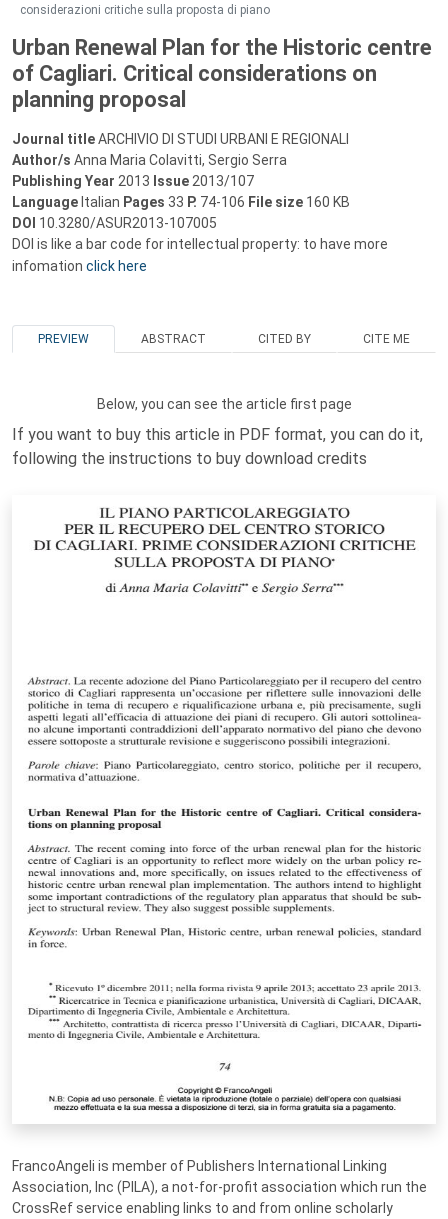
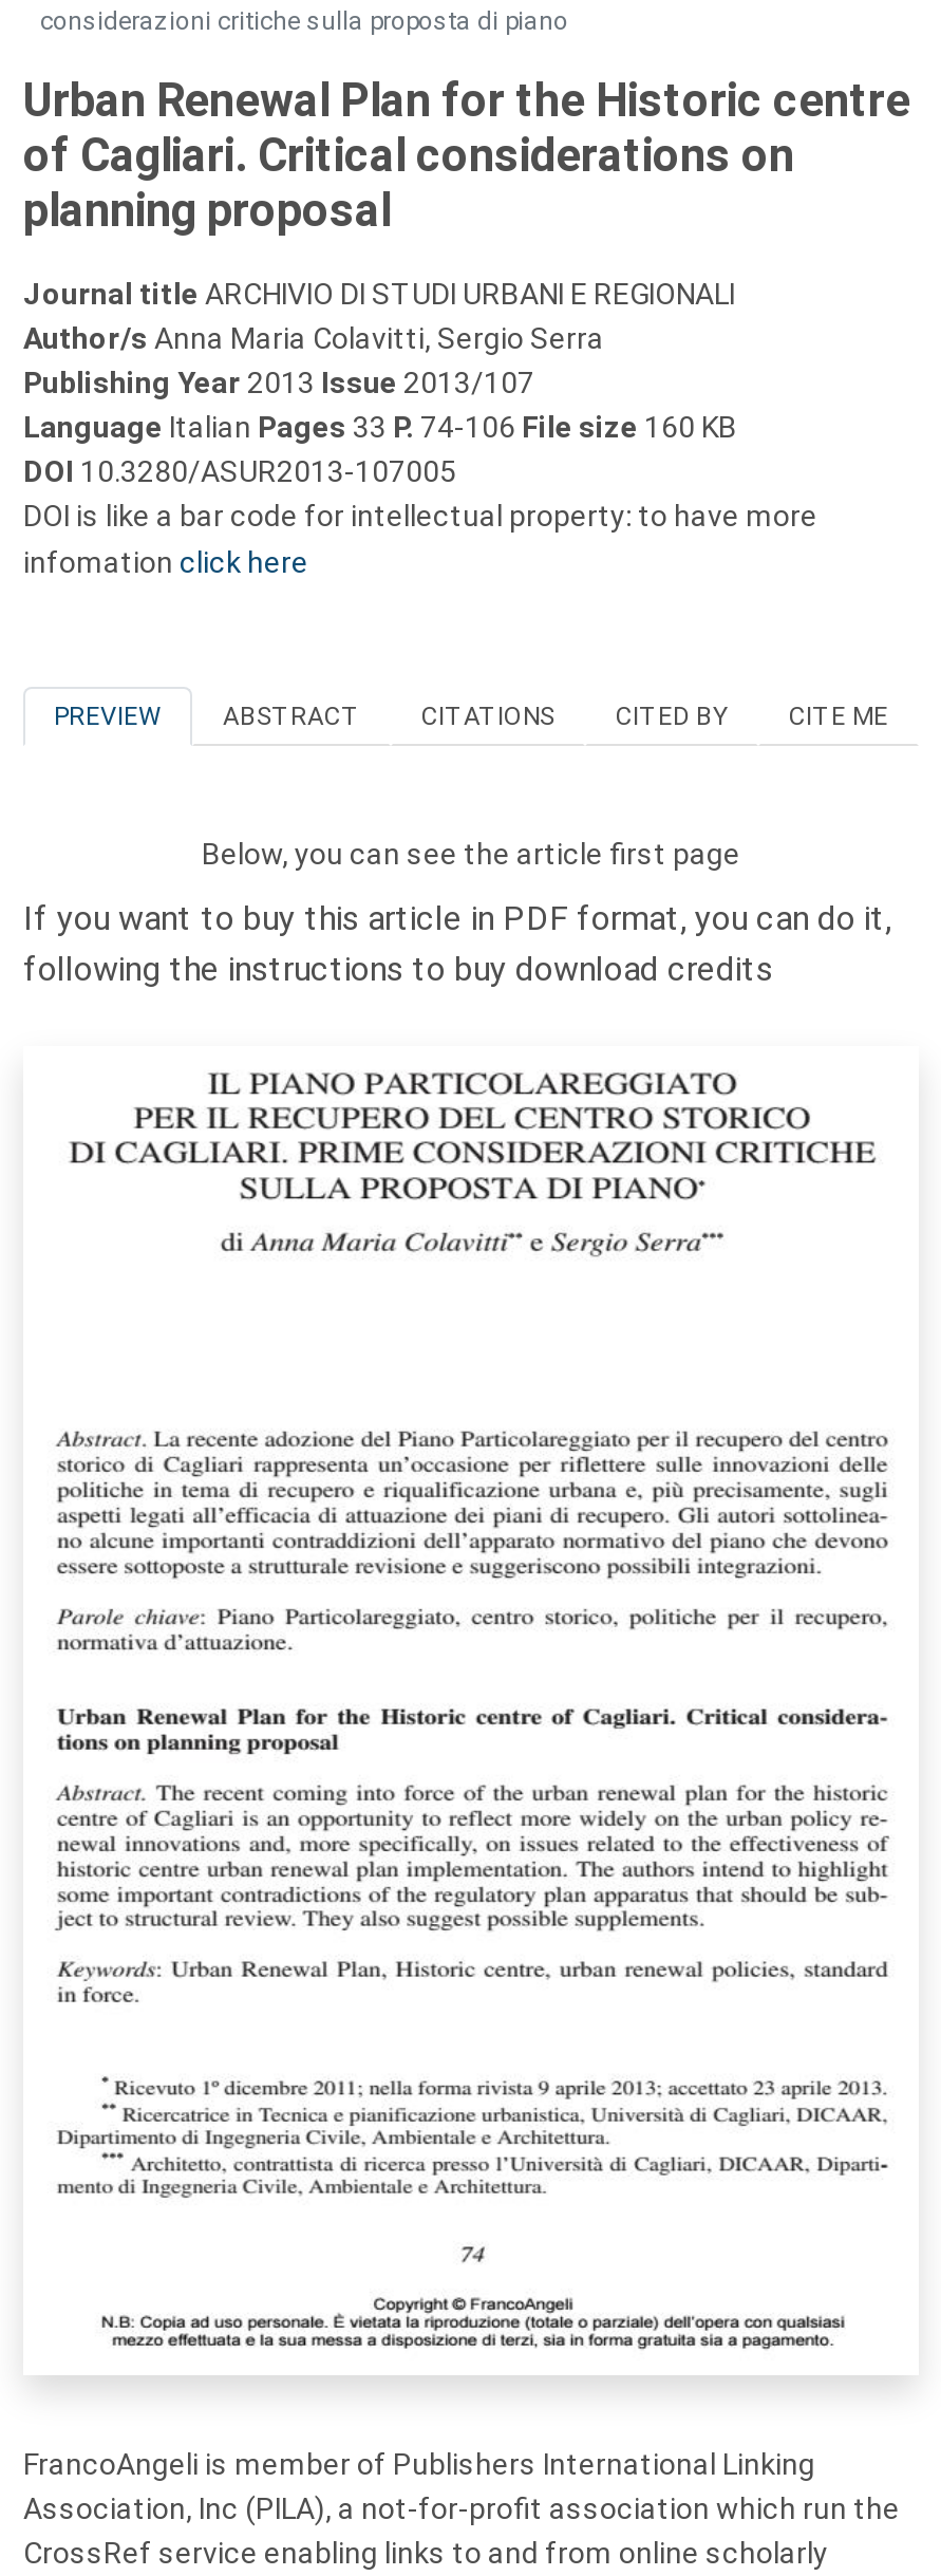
+ CITATIONS
